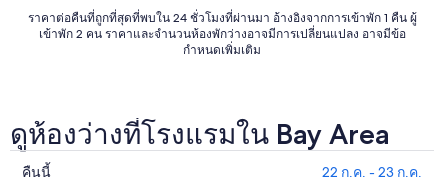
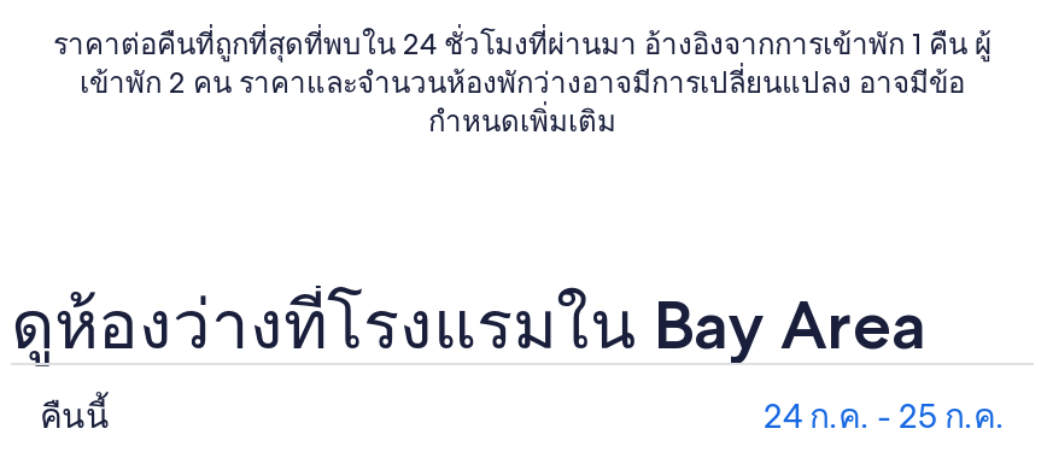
- 22 ก.ค. - 23 ก.ค.
+ 24 ก.ค. - 25 ก.ค.
